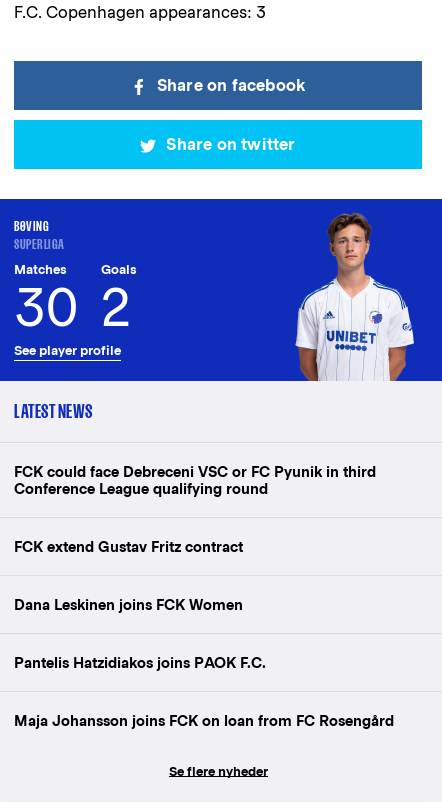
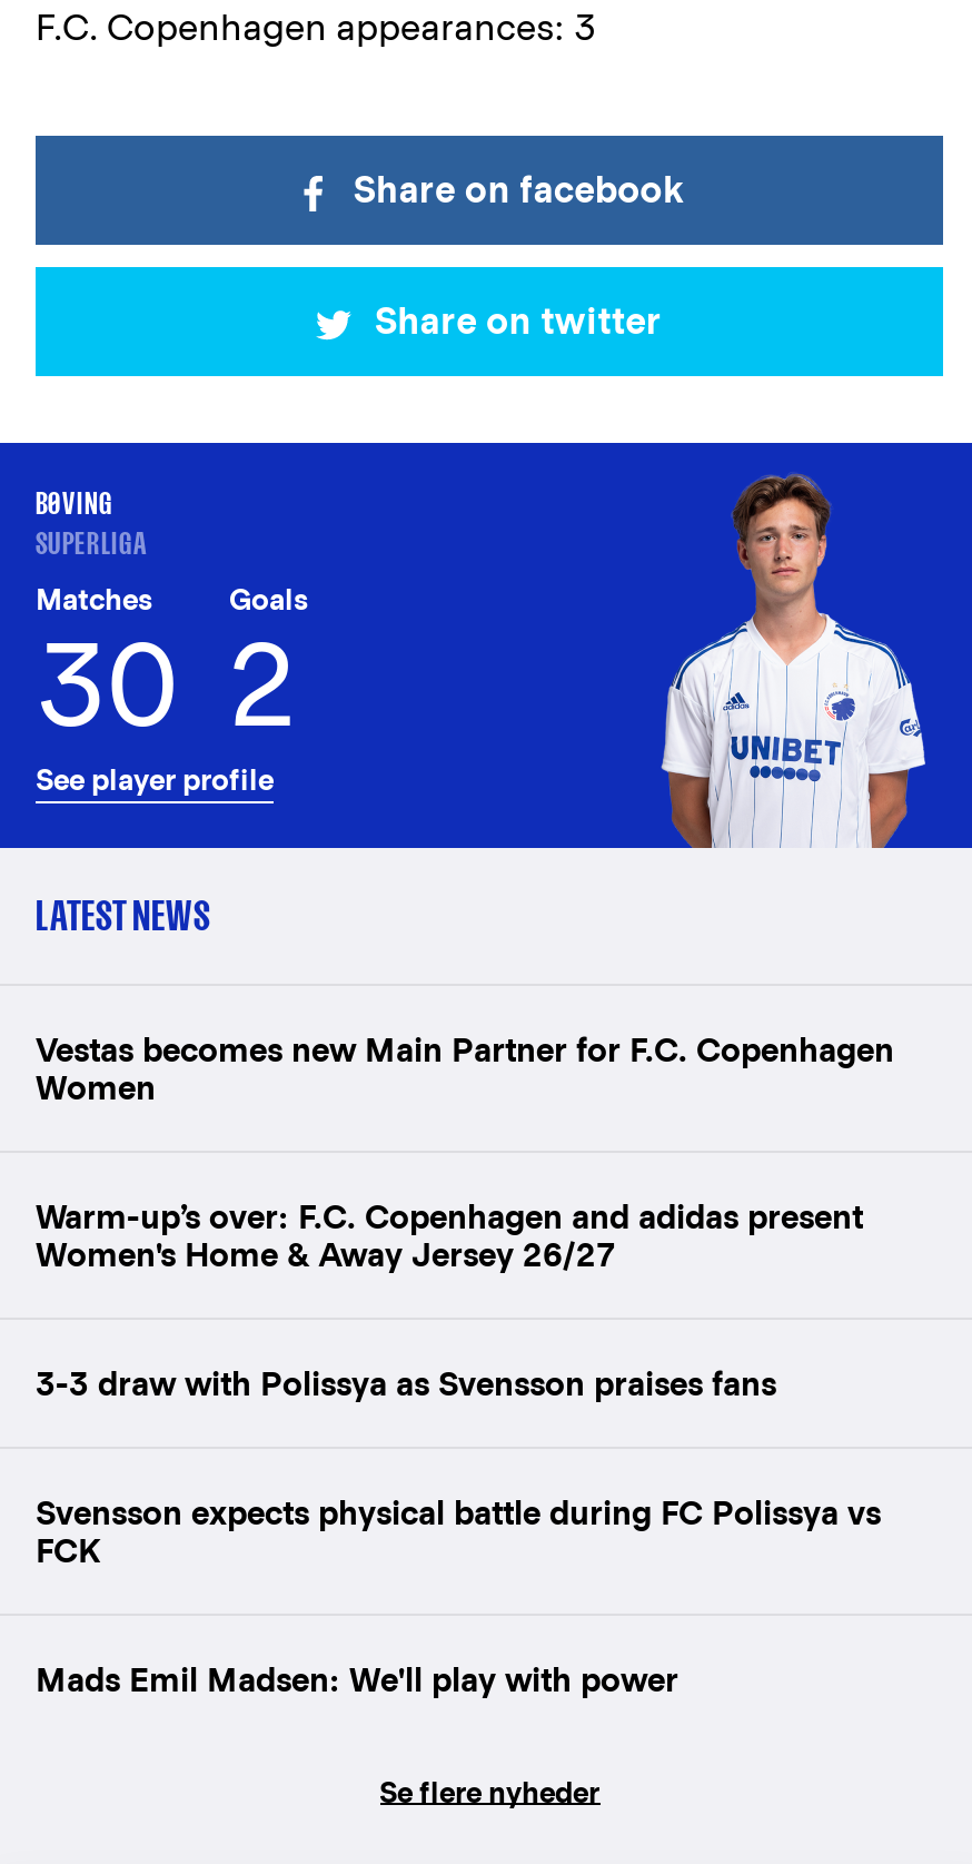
- FCK could face Debreceni VSC or FC Pyunik in third
- Conference League qualifying round
+ Vestas becomes new Main Partner for F.C. Copenhagen
+ Women

- FCK extend Gustav Fritz contract
+ Warm-up’s over: F.C. Copenhagen and adidas present
+ Women's Home & Away Jersey 26/27

- Dana Leskinen joins FCK Women
+ 3-3 draw with Polissya as Svensson praises fans

- Pantelis Hatzidiakos joins PAOK F.C.
+ Svensson expects physical battle during FC Polissya vs
+ FCK

- Maja Johansson joins FCK on loan from FC Rosengård
+ Mads Emil Madsen: We'll play with power
